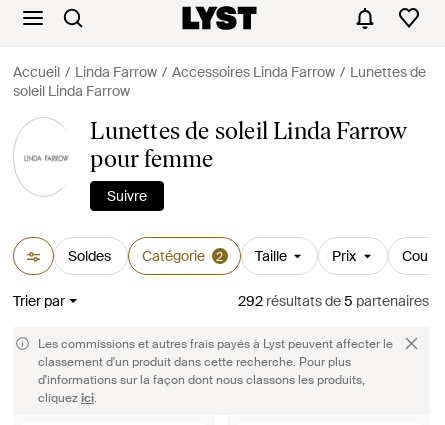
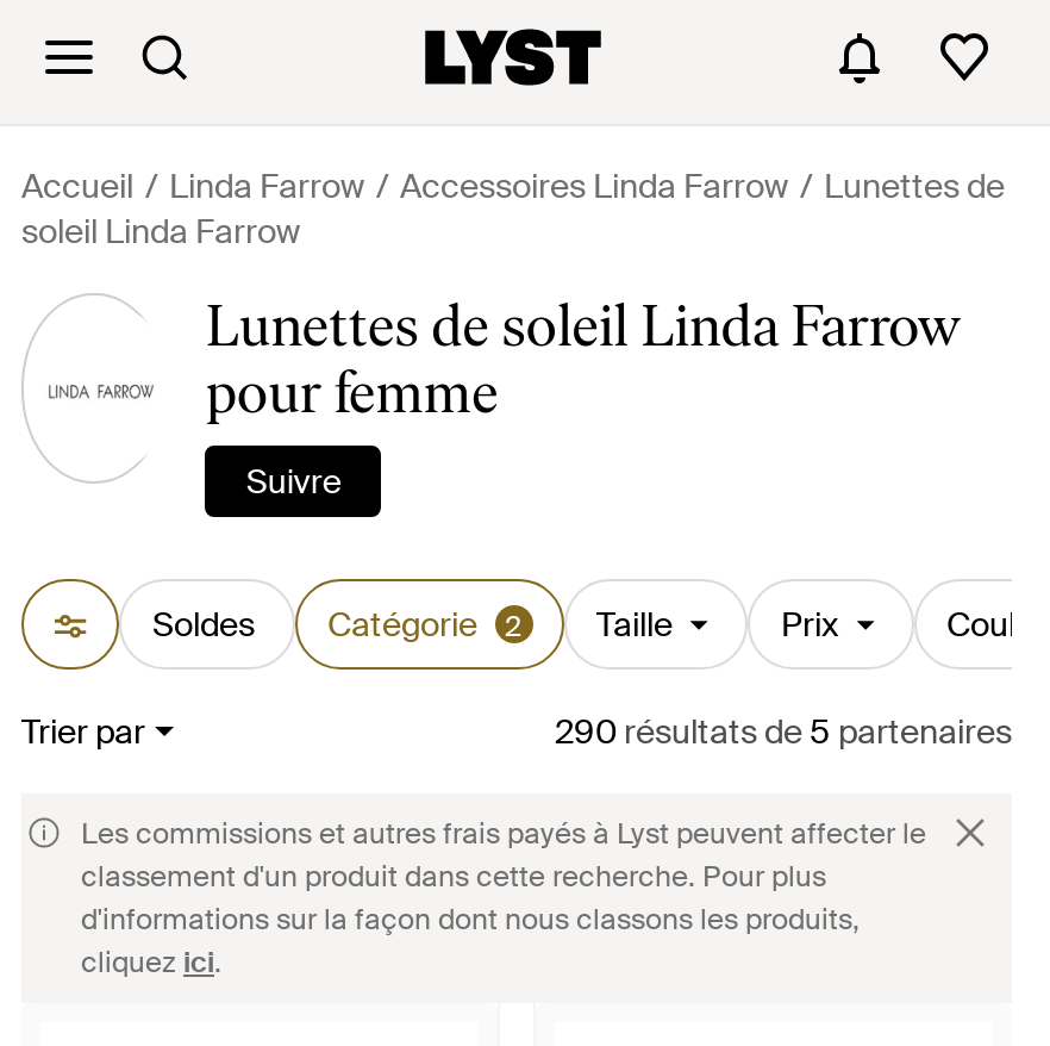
- 292 résultats de 5 partenaires
+ 290 résultats de 5 partenaires
